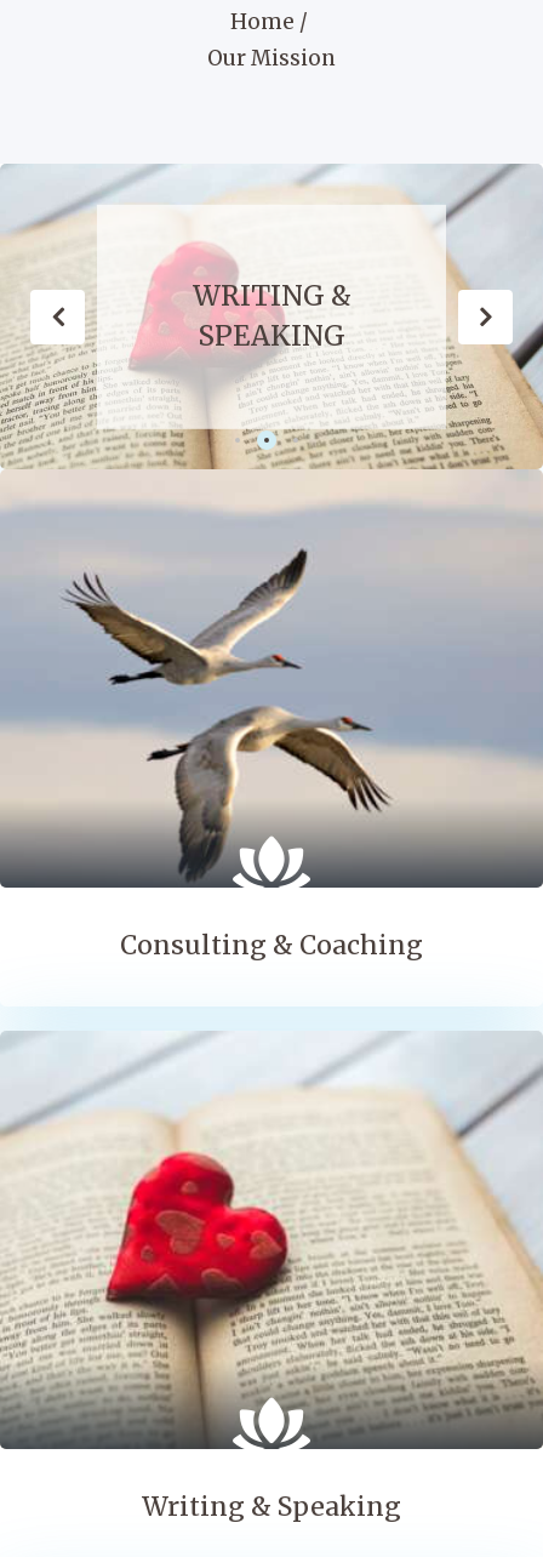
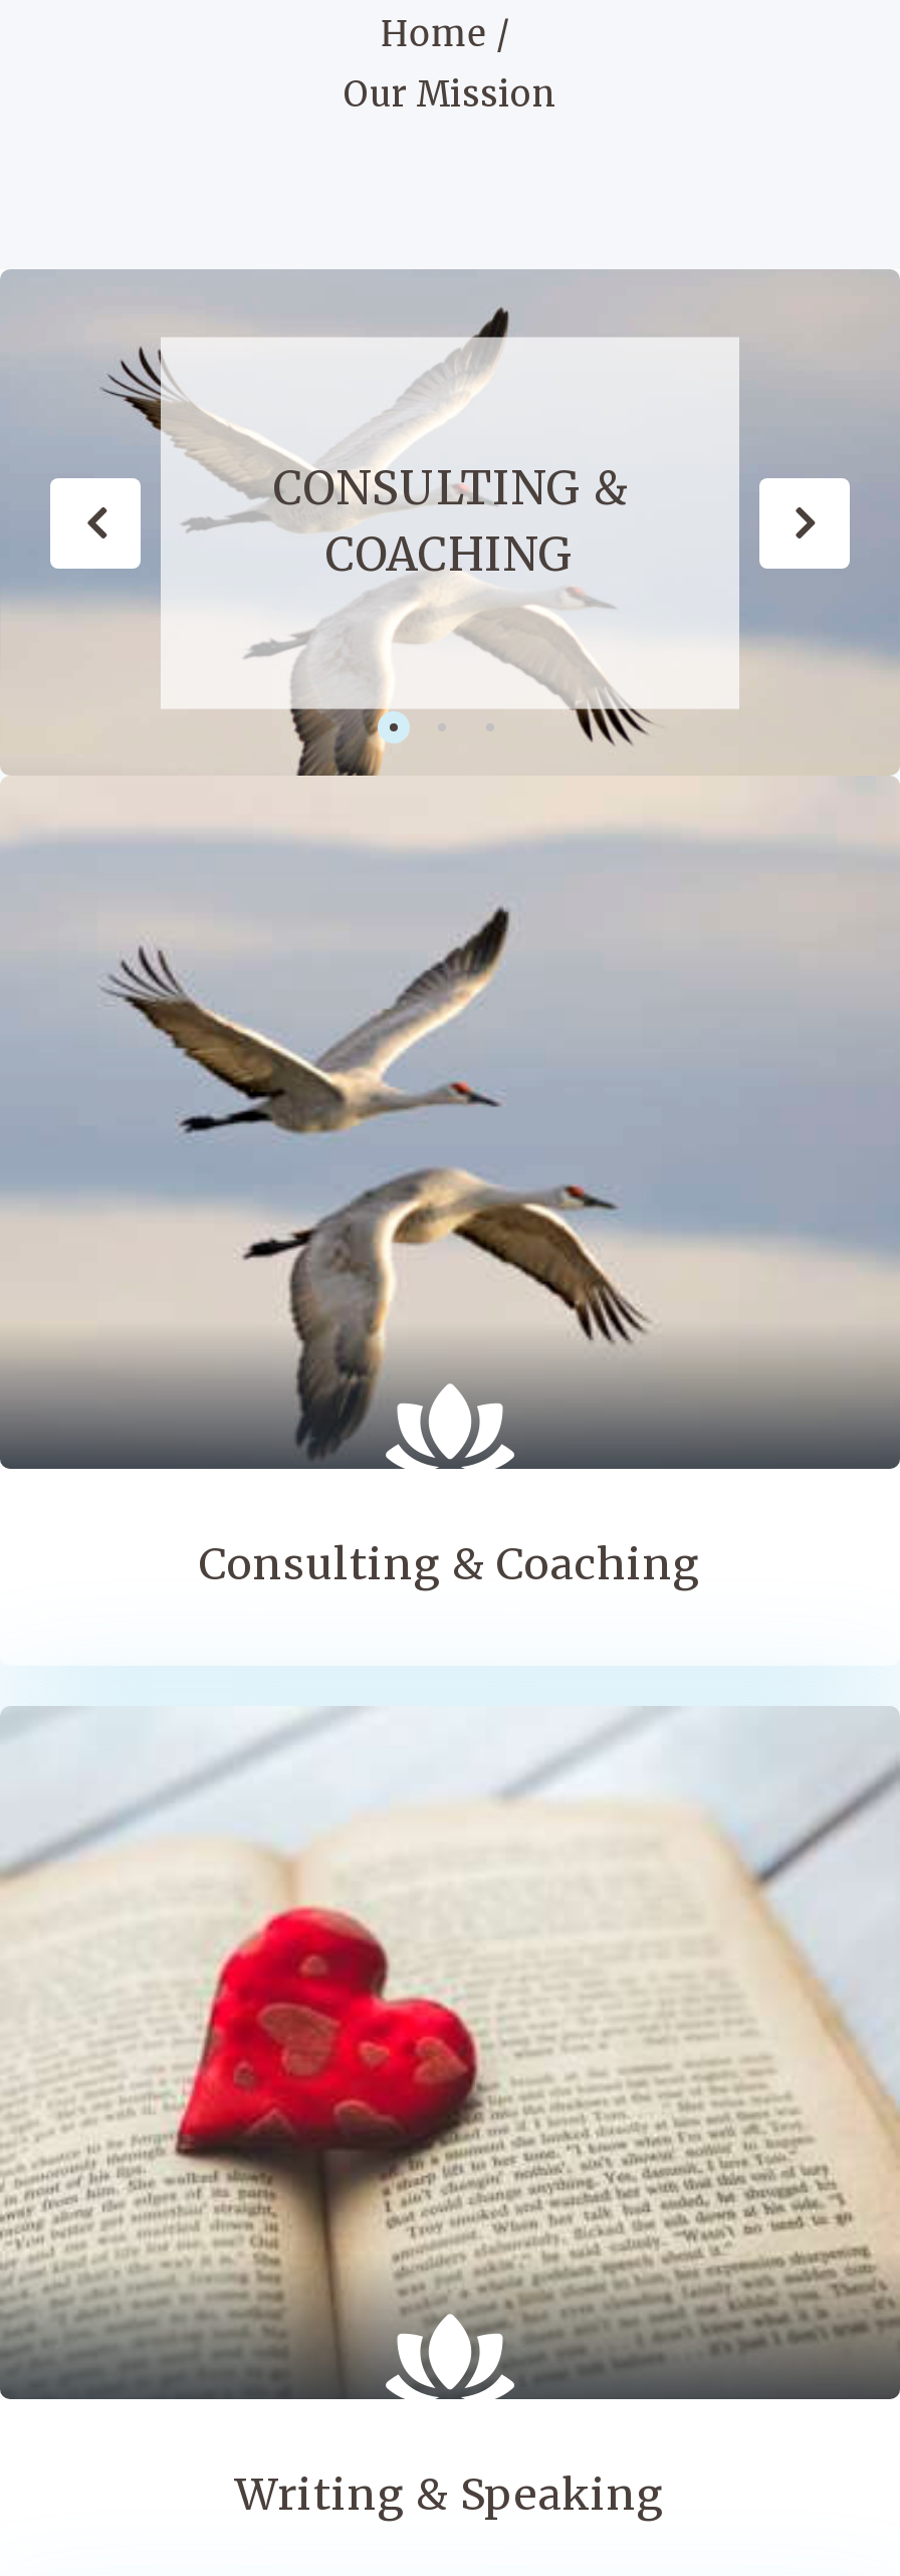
- [image]
- WRITING &
- SPEAKING
+ [image]
+ CONSULTING &
+ COACHING
